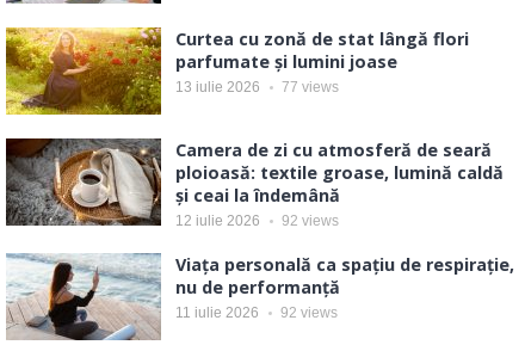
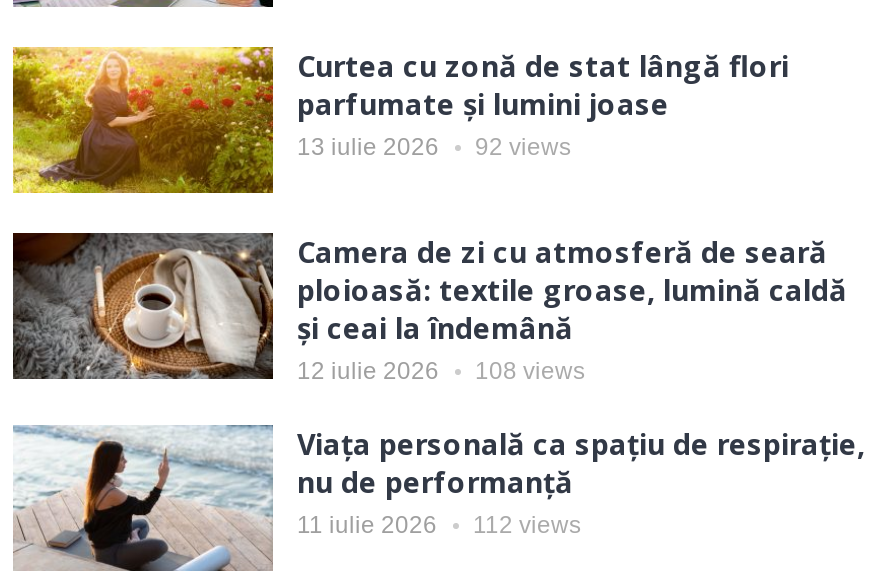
- 13 iulie 2026 77 views
+ 13 iulie 2026 92 views

- 12 iulie 2026 92 views
+ 12 iulie 2026 108 views

- 11 iulie 2026 92 views
+ 11 iulie 2026 112 views
